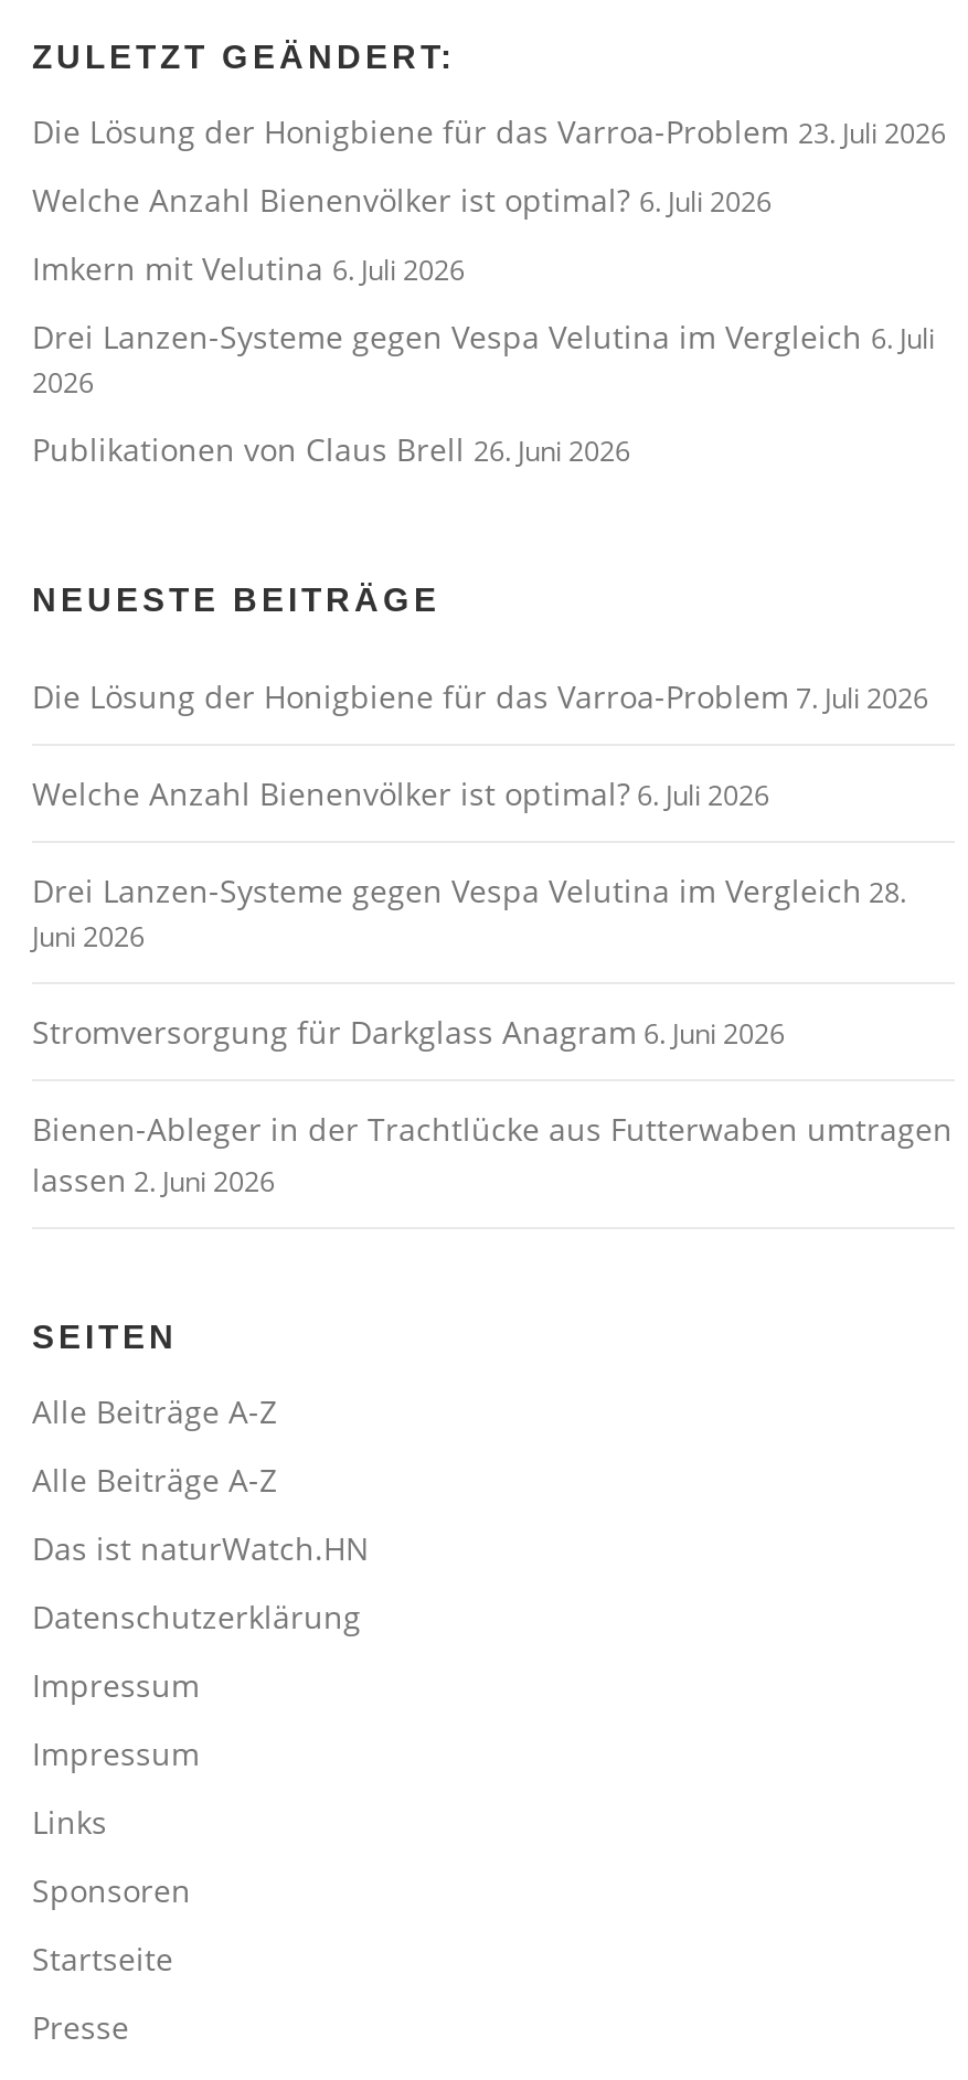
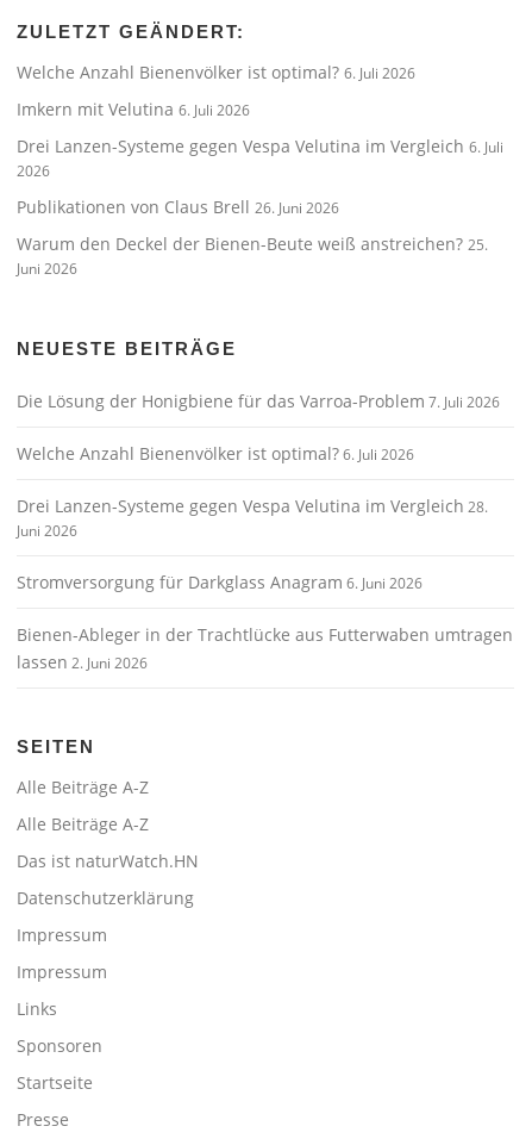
- Die Lösung der Honigbiene für das Varroa-Problem 23. Juli 2026

moved up: Welche Anzahl Bienenvölker ist optimal? 6. Juli 2026 | Imkern mit Velutina 6. Juli 2026 | Drei Lanzen-Systeme gegen Vespa Velutina im Vergleich 6. Juli | 2026 | Publikationen von Claus Brell 26. Juni 2026

+ Warum den Deckel der Bienen-Beute weiß anstreichen? 25.
+ Juni 2026
